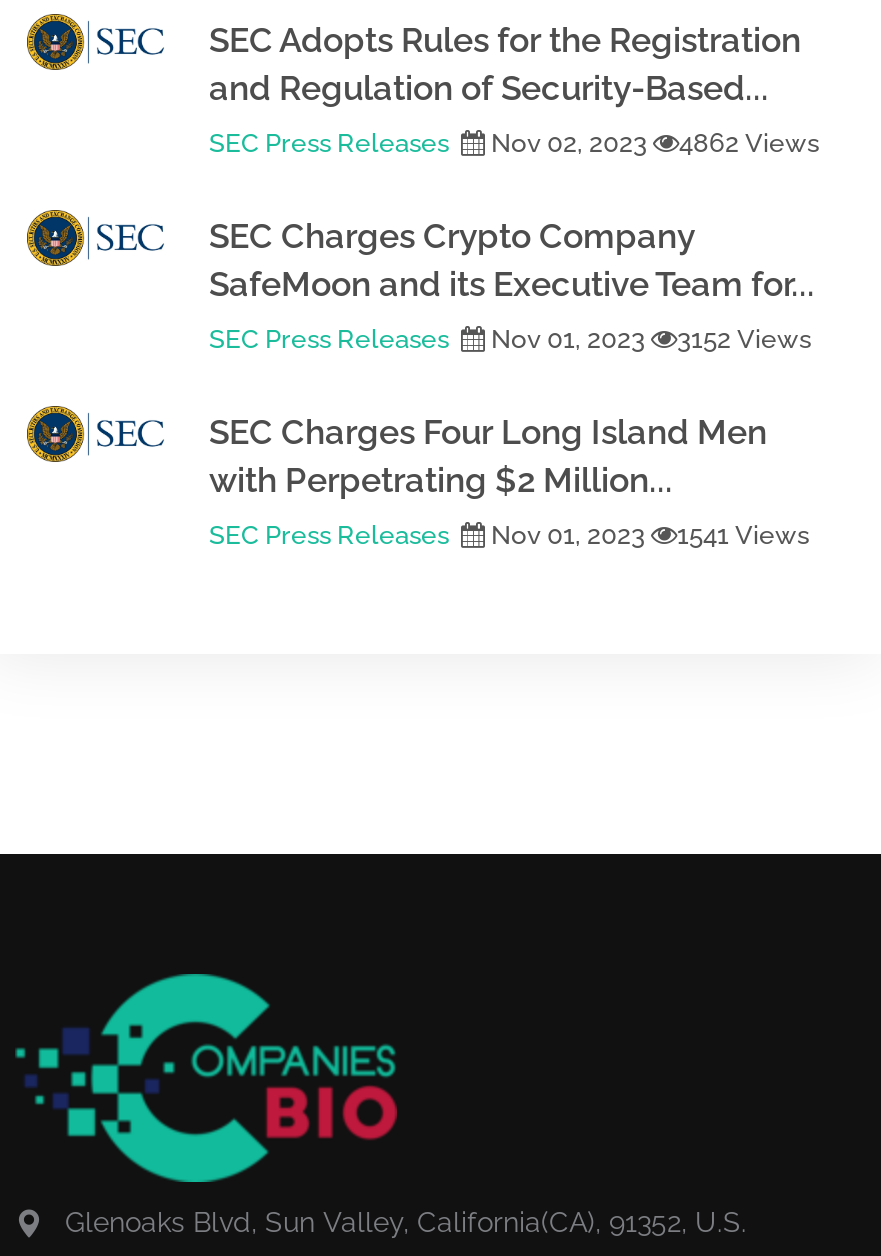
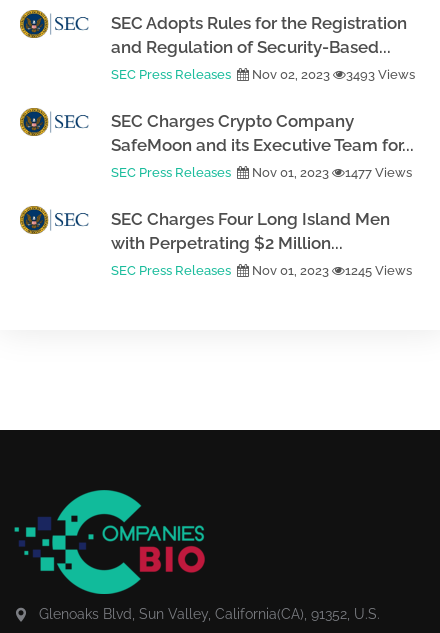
- SEC Press Releases Nov 02, 2023 4862 Views
+ SEC Press Releases Nov 02, 2023 3493 Views

- SEC Press Releases Nov 01, 2023 3152 Views
+ SEC Press Releases Nov 01, 2023 1477 Views

- SEC Press Releases Nov 01, 2023 1541 Views
+ SEC Press Releases Nov 01, 2023 1245 Views
